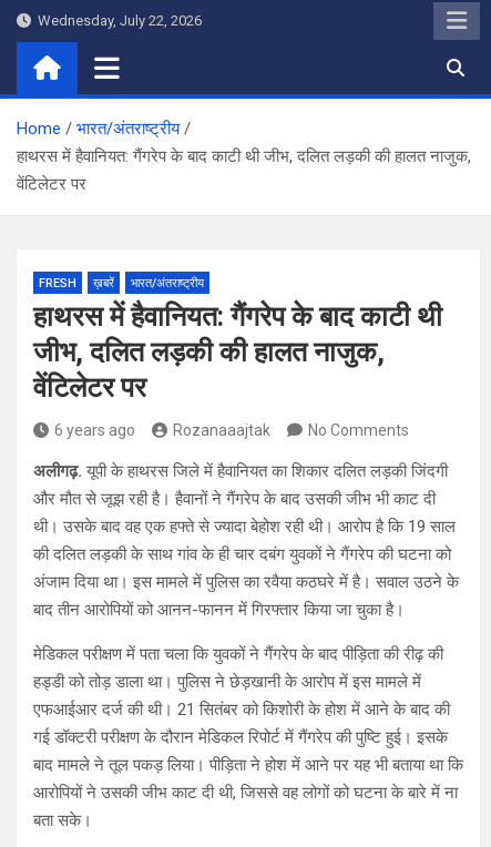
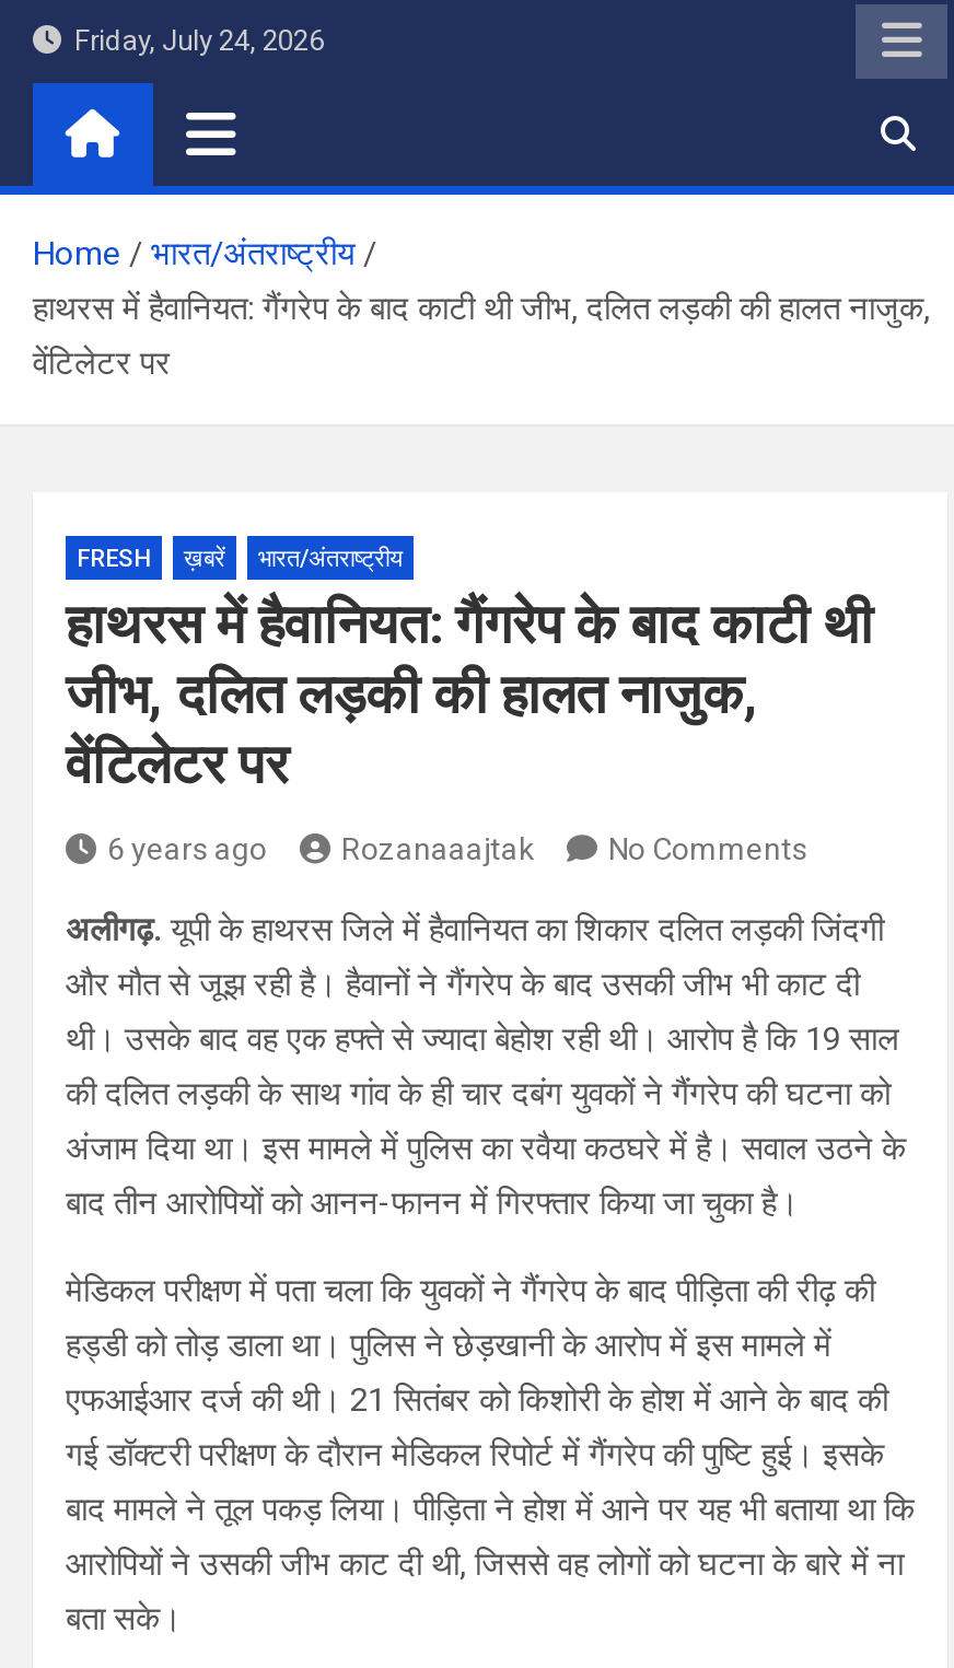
- Wednesday, July 22, 2026
+ Friday, July 24, 2026
